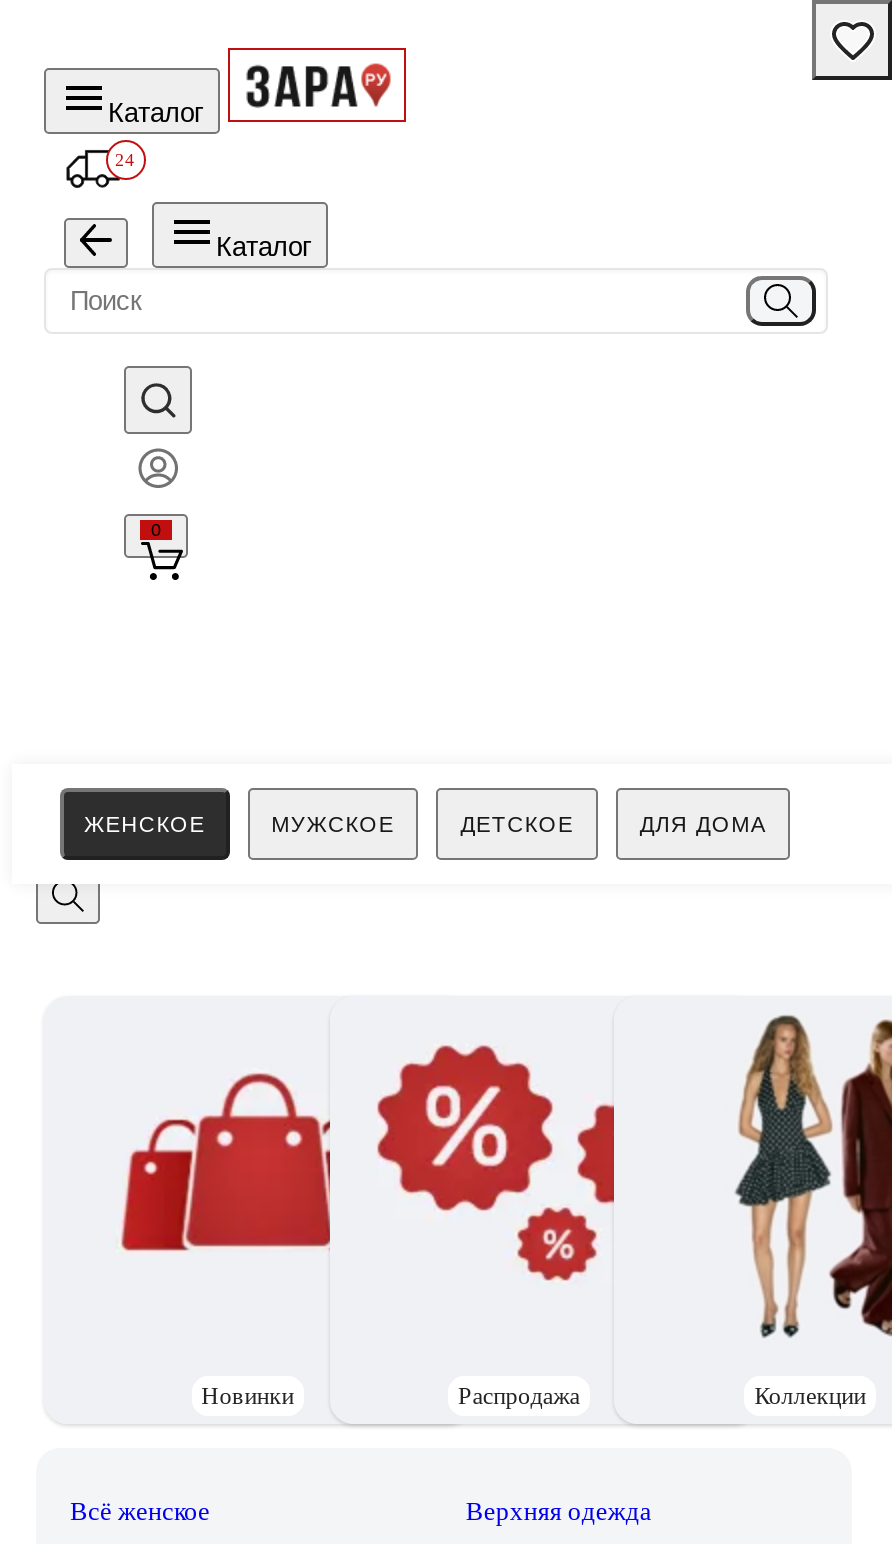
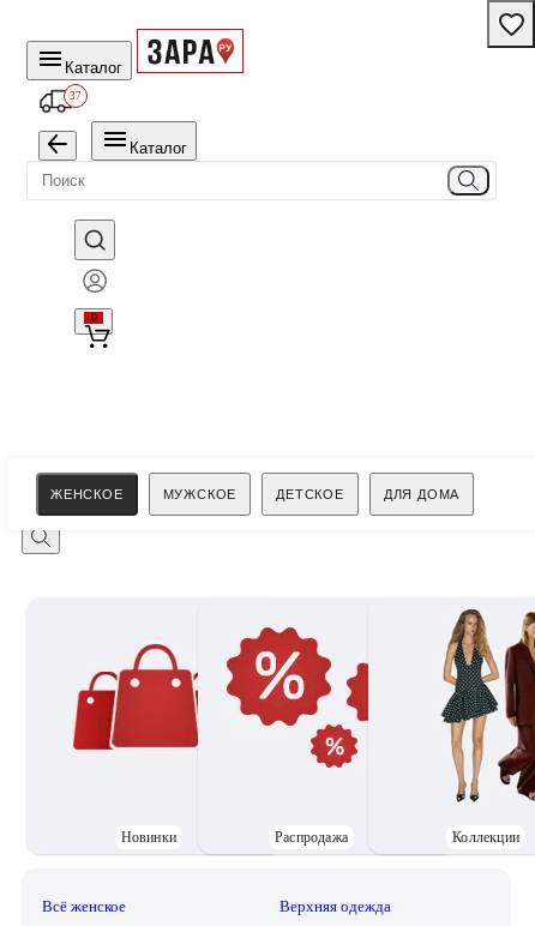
- 24
+ 37
